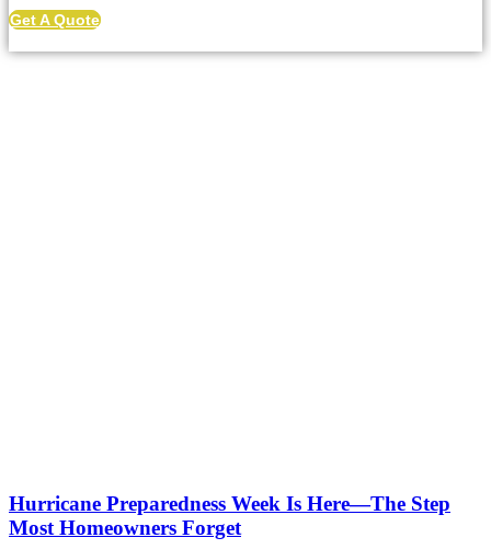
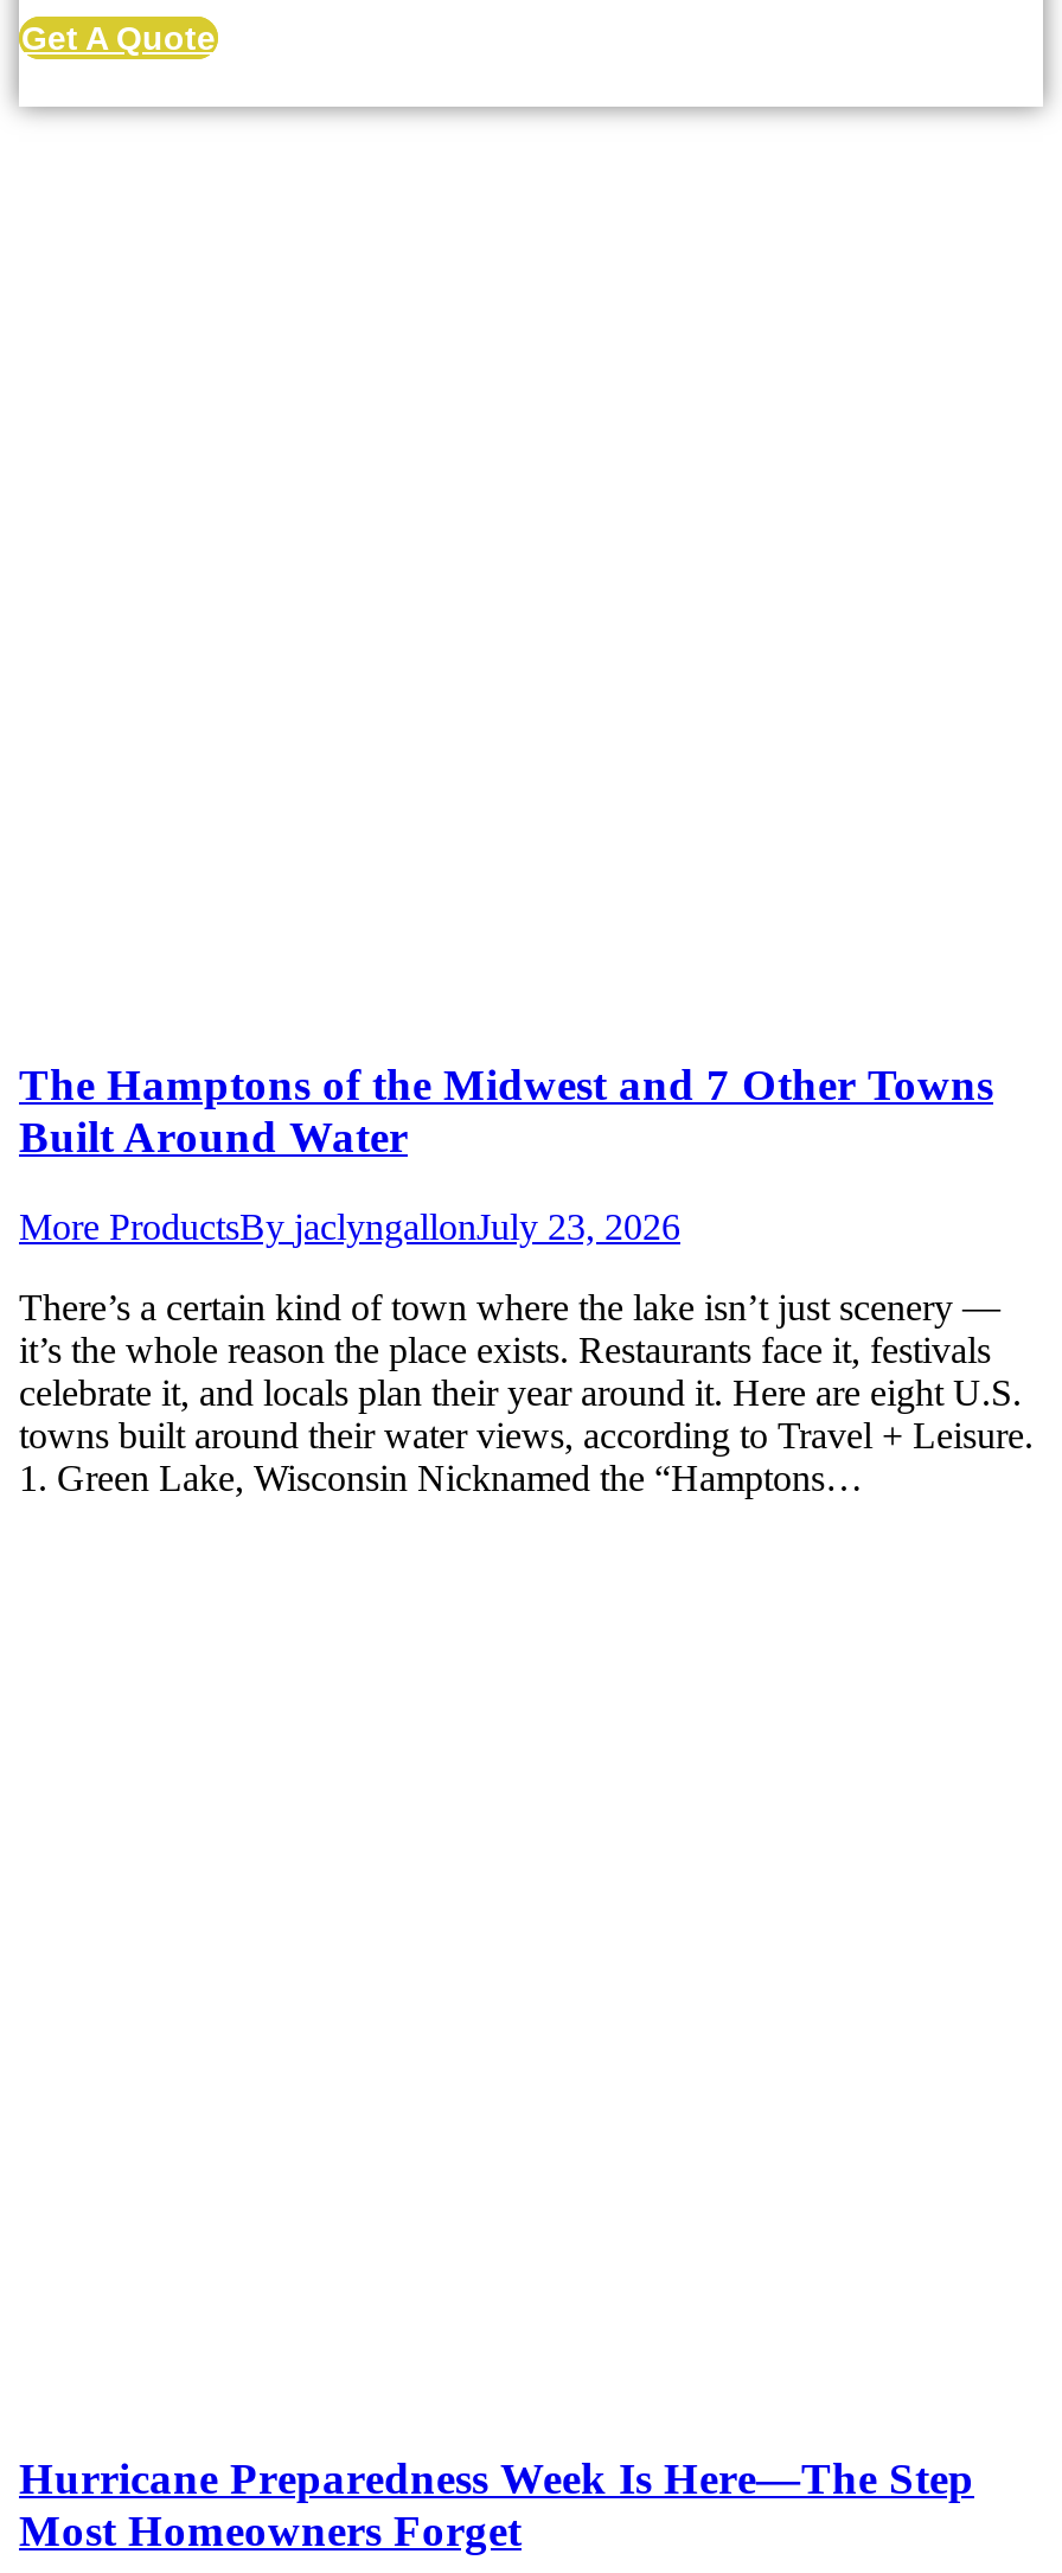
+ The Hamptons of the Midwest and 7 Other Towns
+ Built Around Water
+ More ProductsBy jaclyngallonJuly 23, 2026
+ There’s a certain kind of town where the lake isn’t just scenery —
+ it’s the whole reason the place exists. Restaurants face it, festivals
+ celebrate it, and locals plan their year around it. Here are eight U.S.
+ towns built around their water views, according to Travel + Leisure.
+ 1. Green Lake, Wisconsin Nicknamed the “Hamptons…
